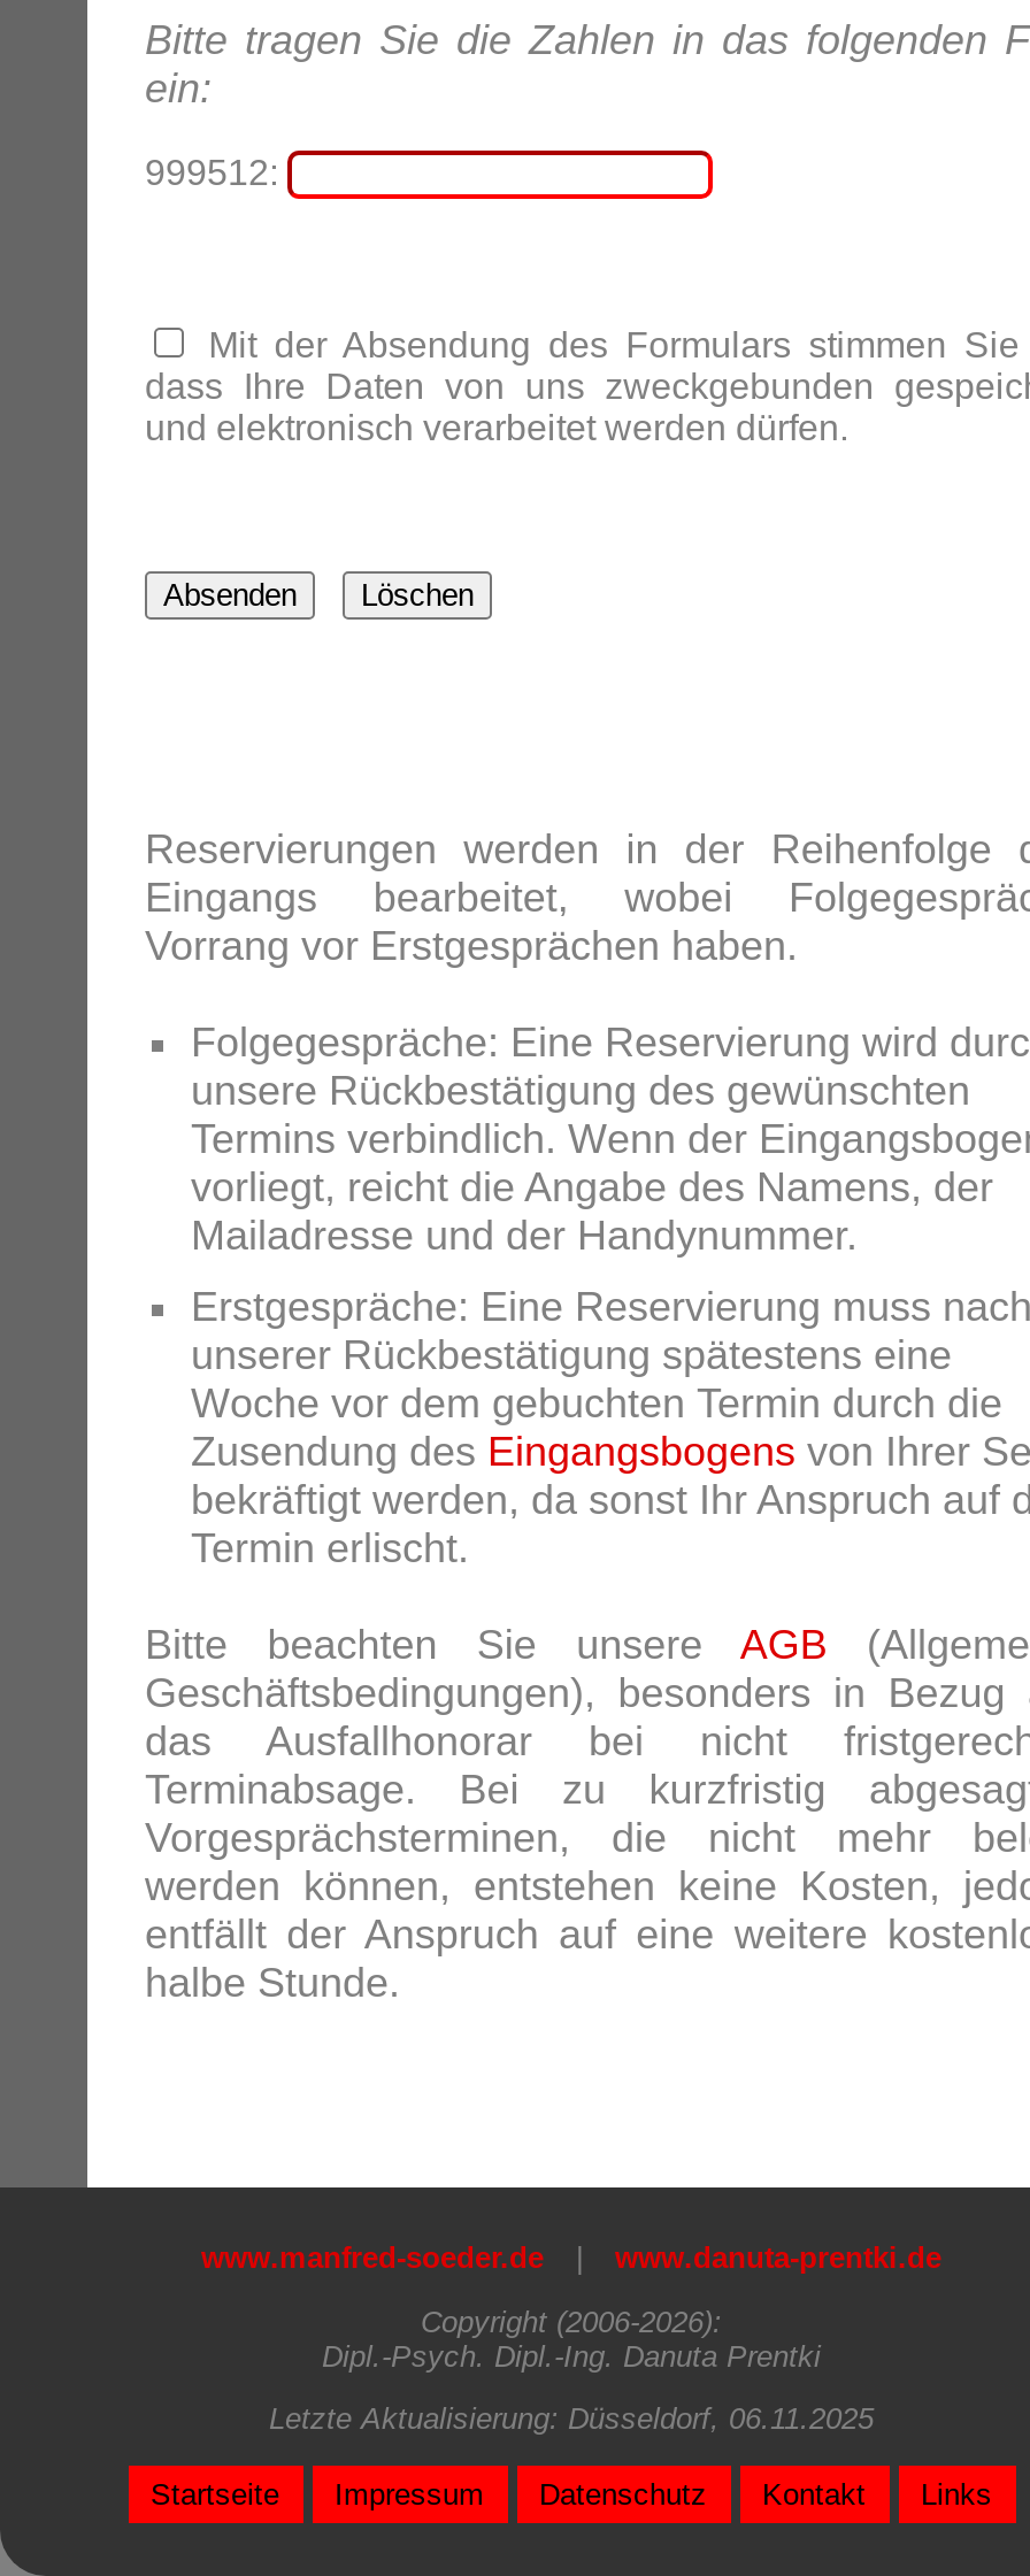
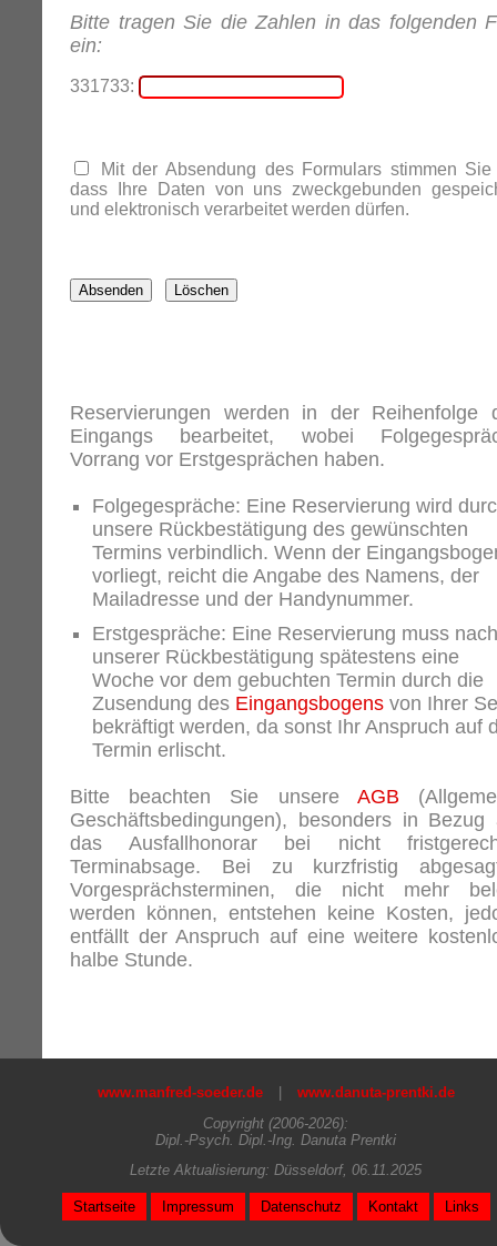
- 999512:
+ 331733:
